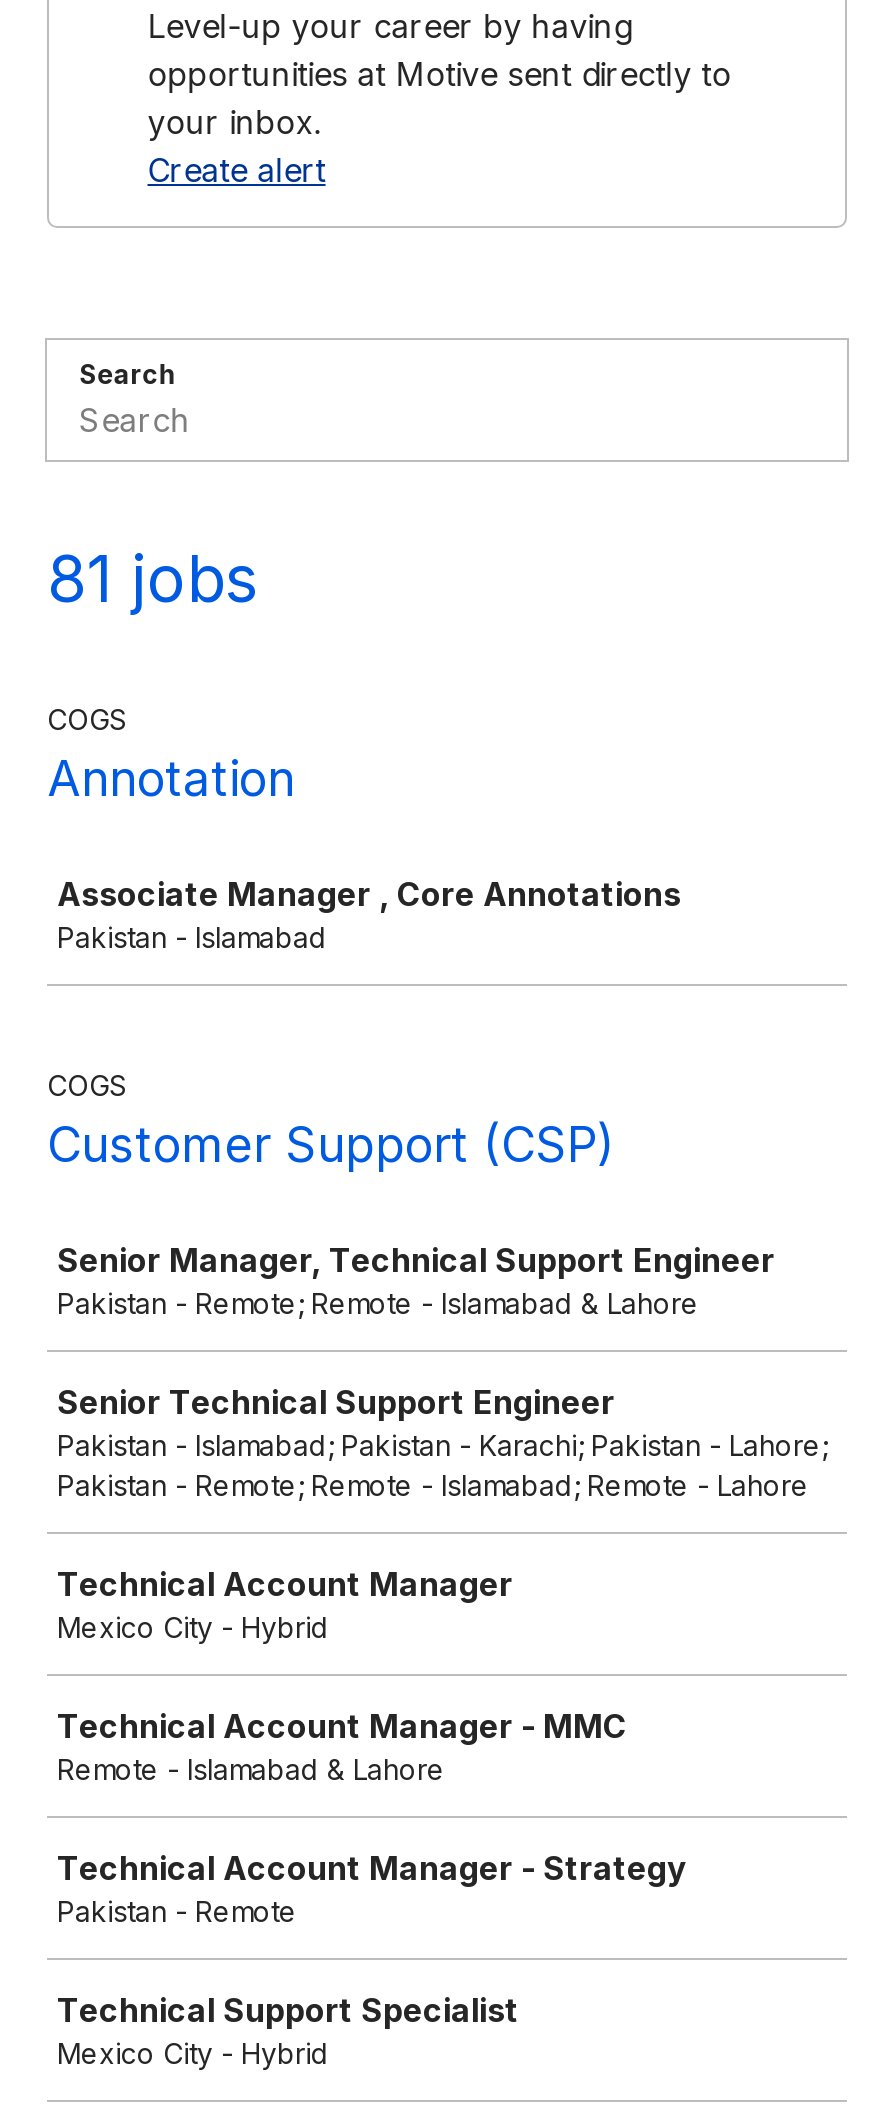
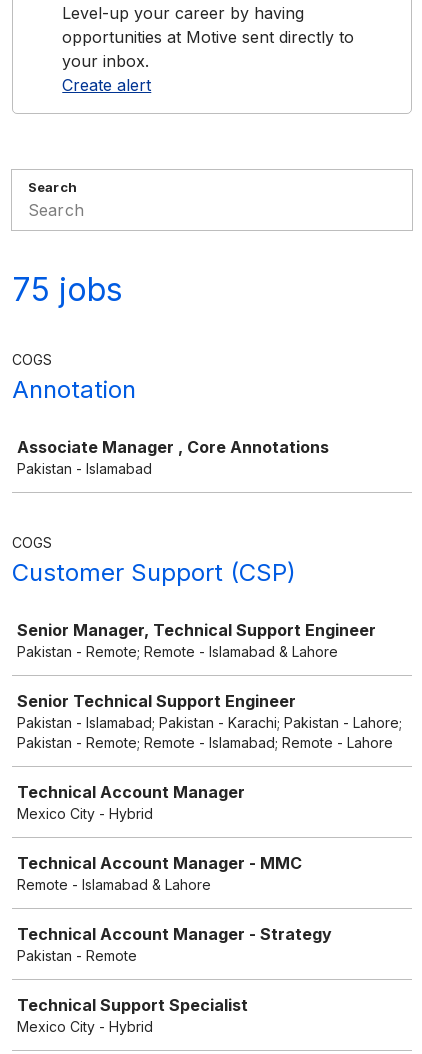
- 81 jobs
+ 75 jobs
